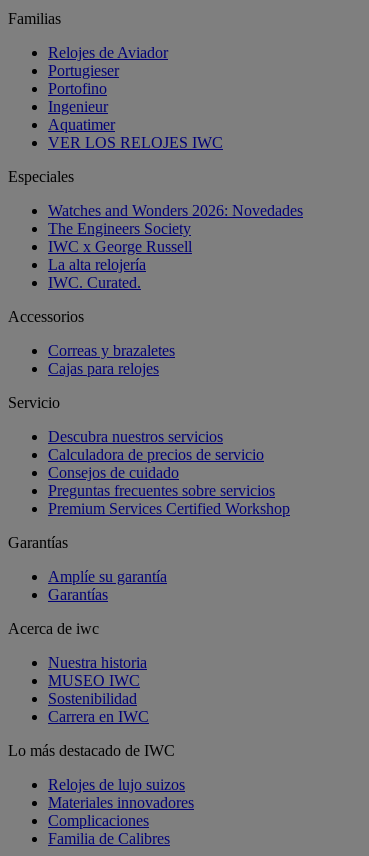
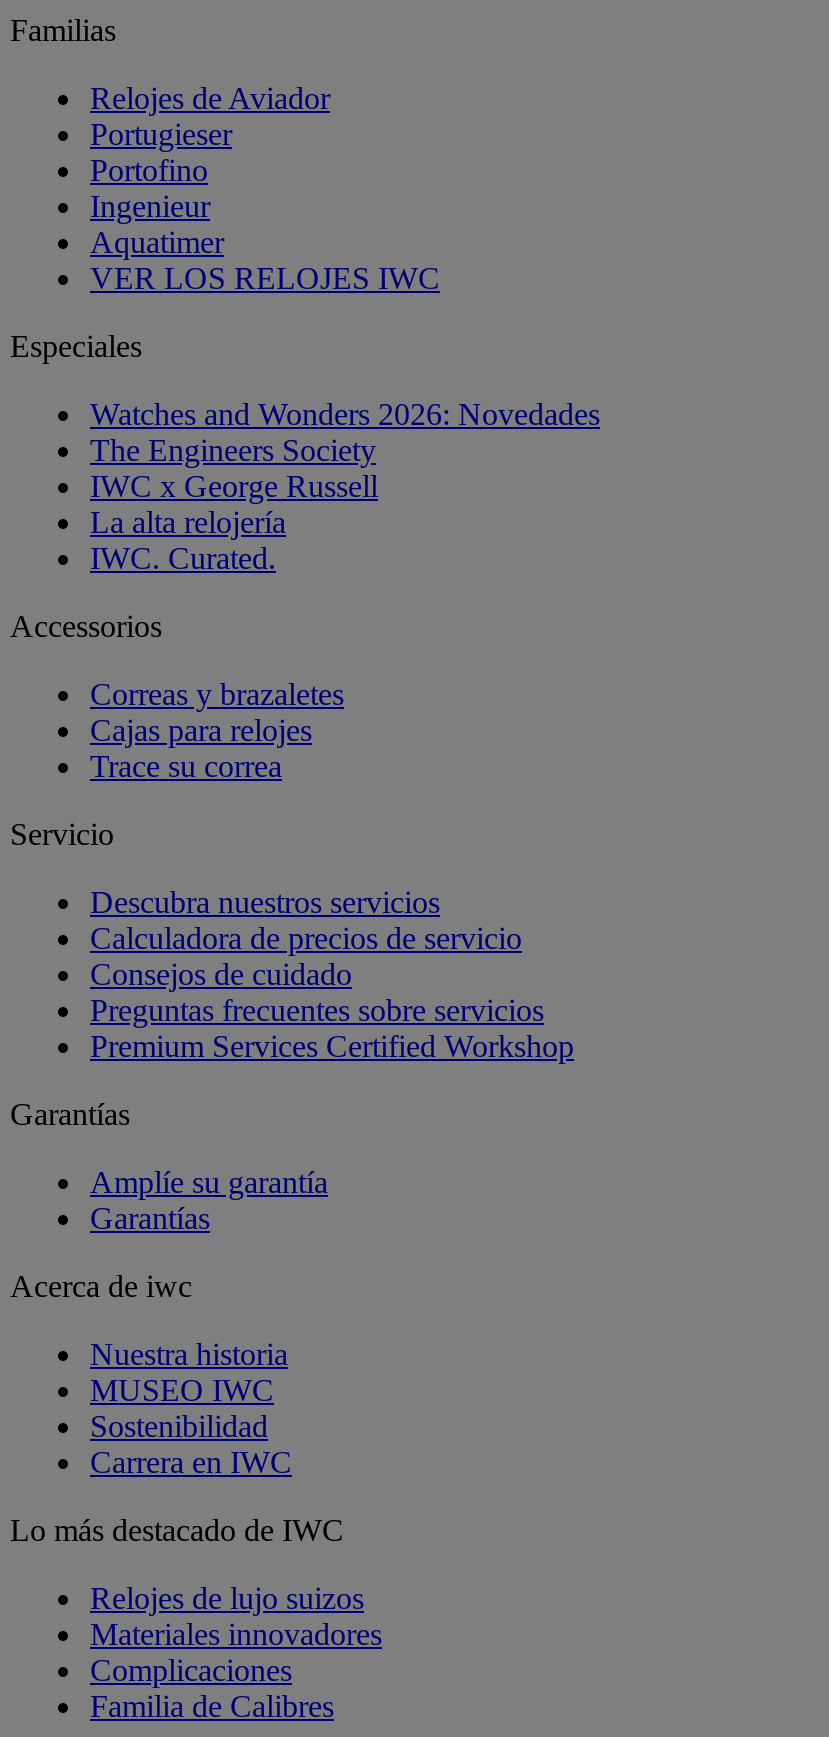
+ Trace su correa
